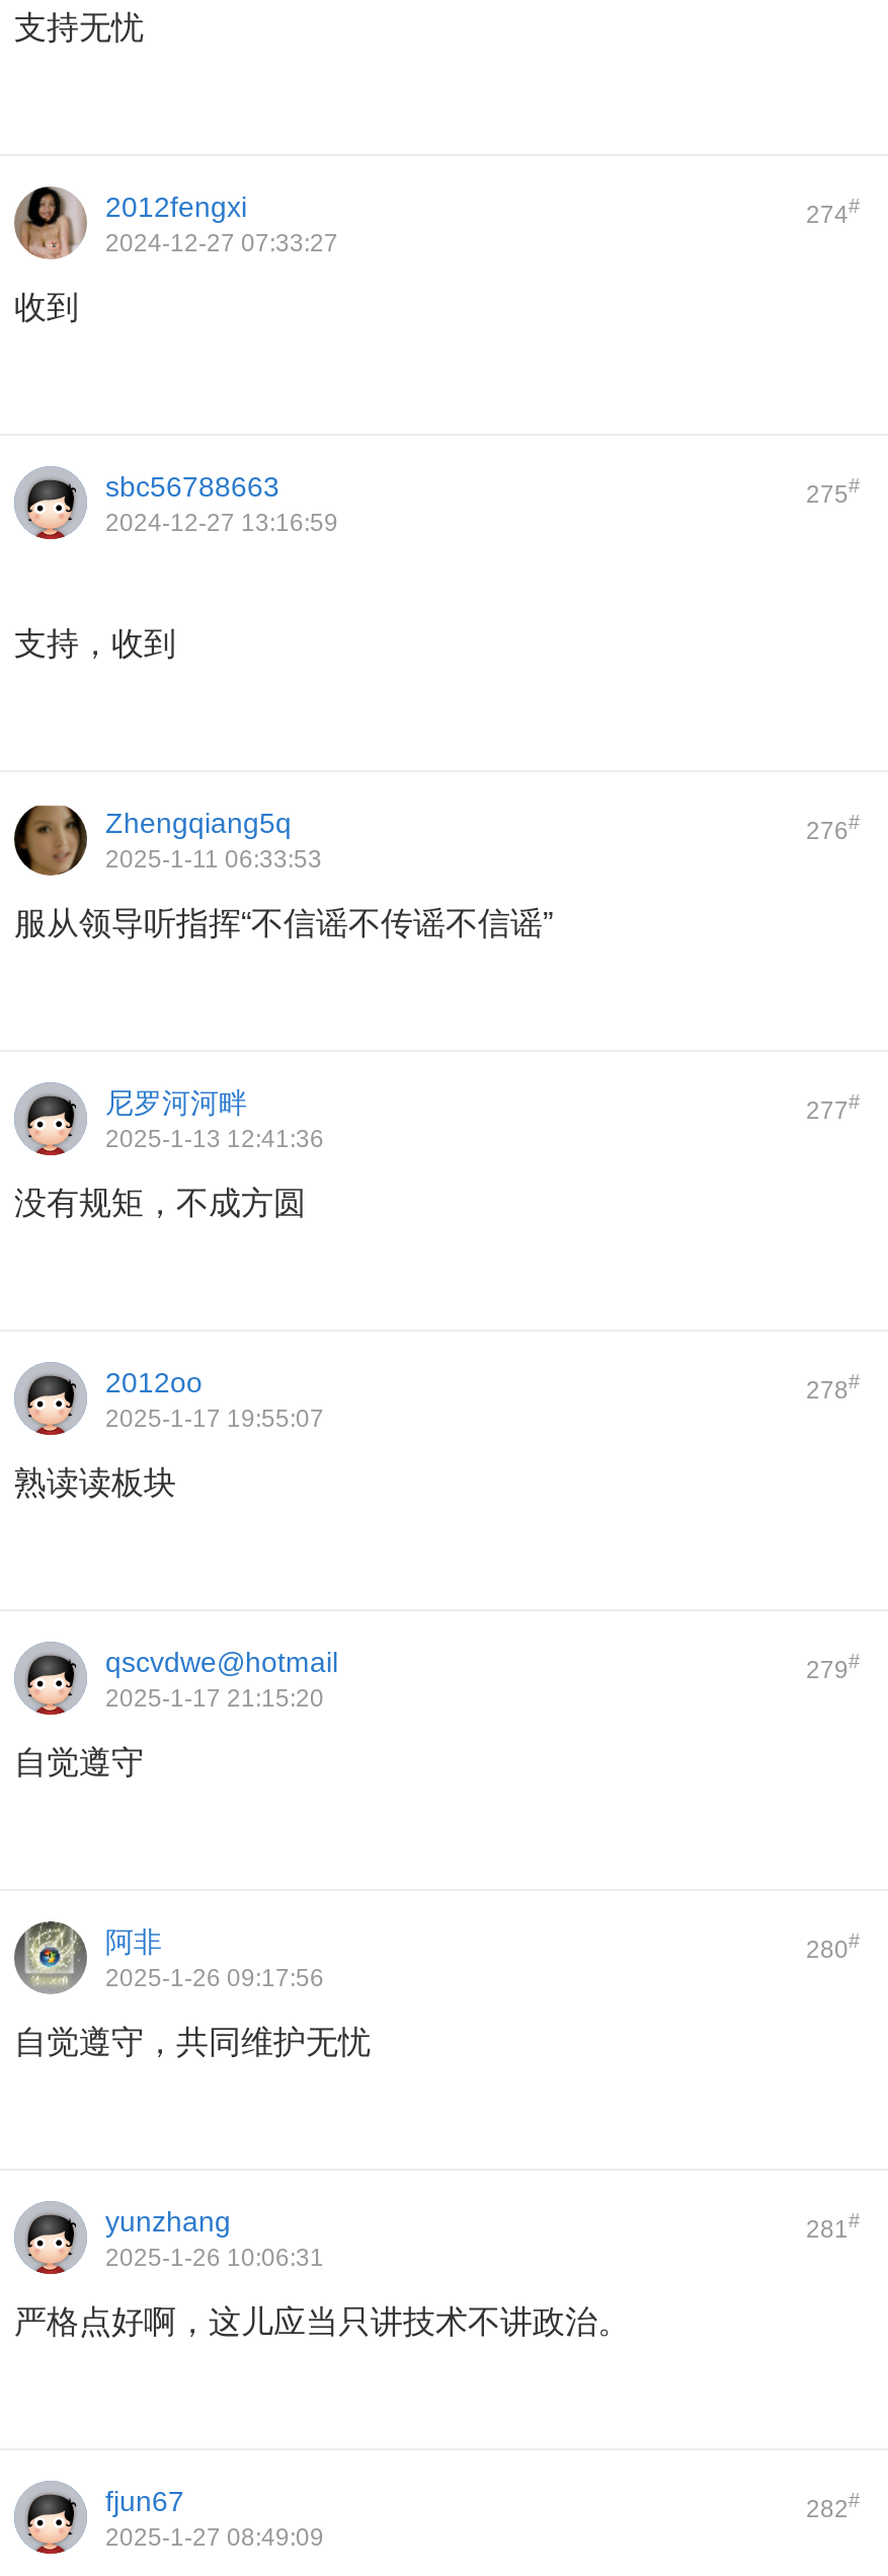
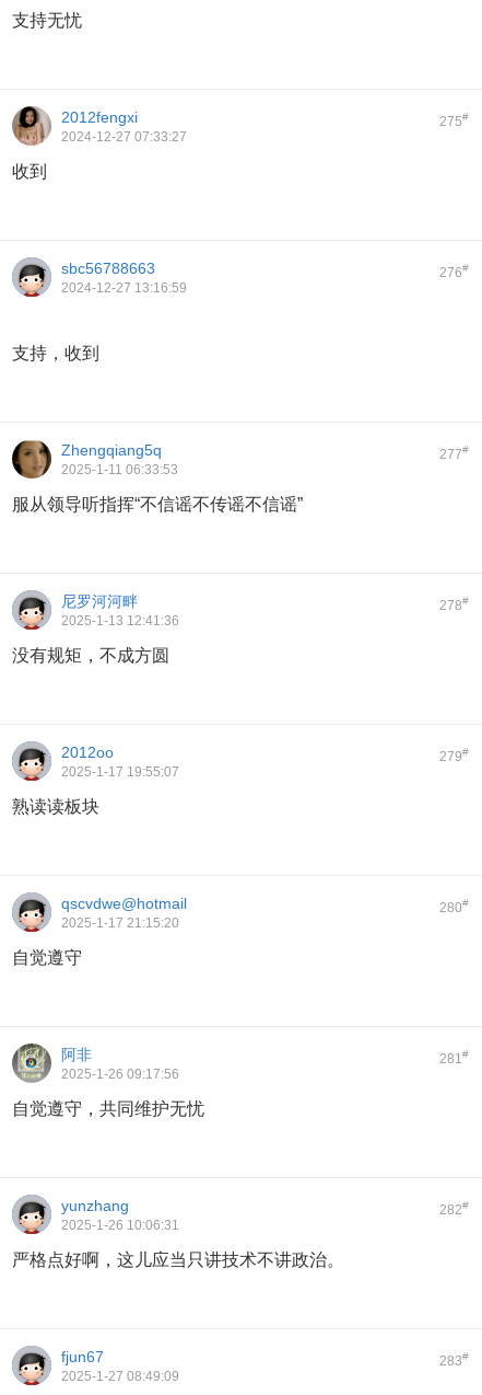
- 274#
+ 275#

- 275#
+ 276#

- 276#
+ 277#

- 277#
+ 278#

- 278#
+ 279#

- 279#
+ 280#

- 280#
+ 281#

- 281#
+ 282#

- 282#
+ 283#
